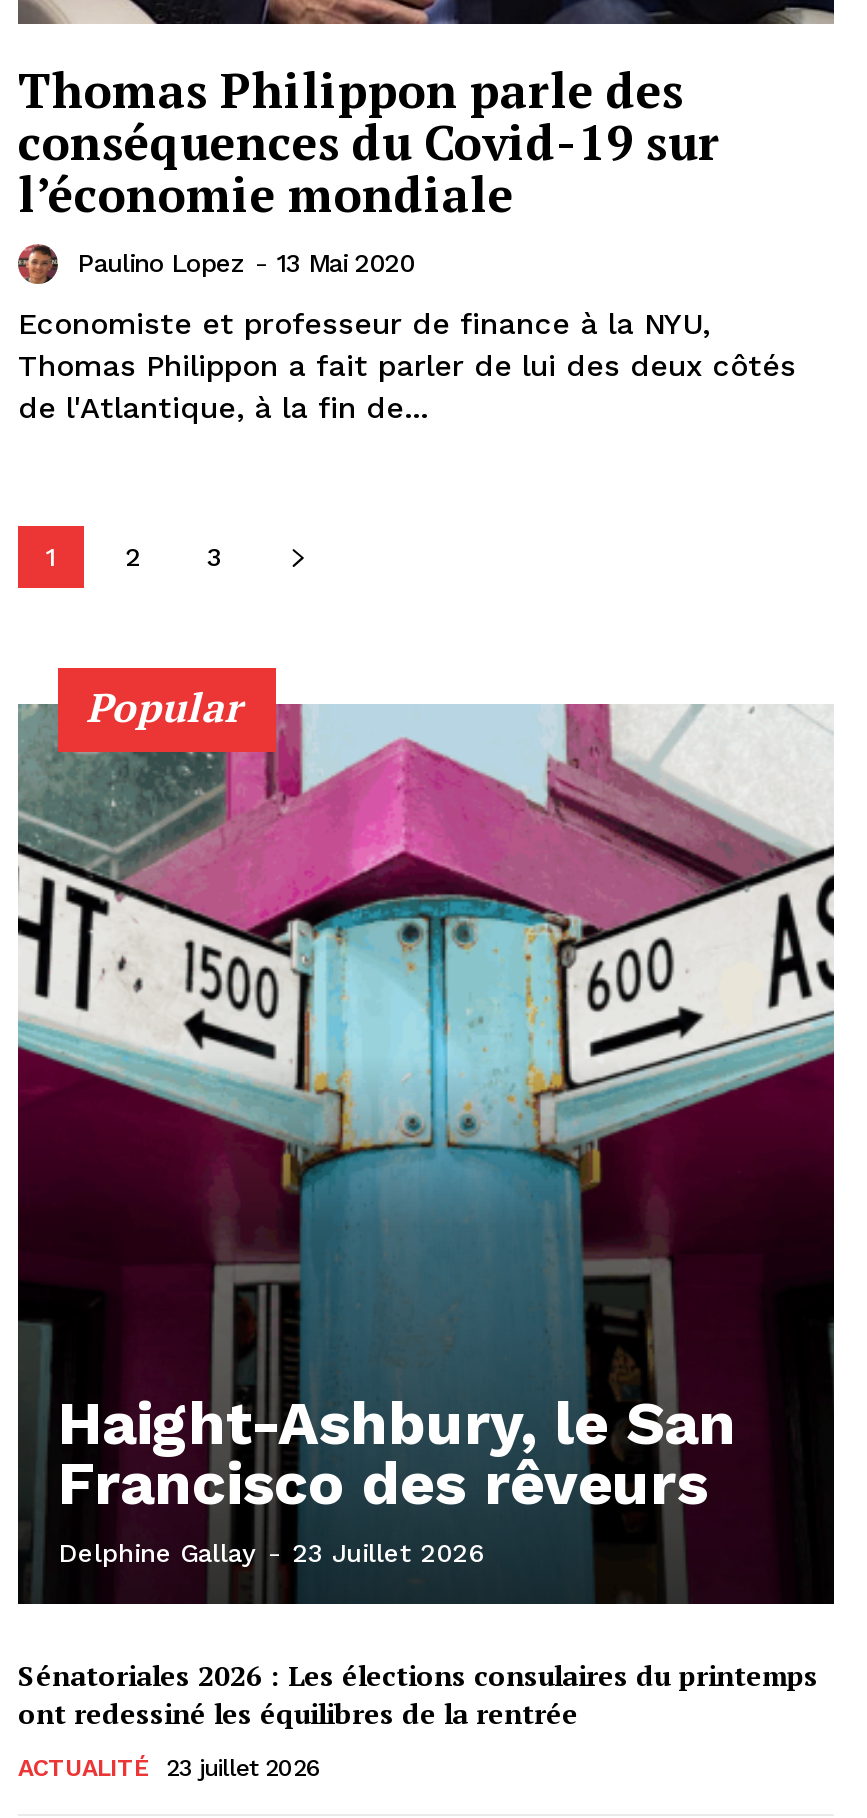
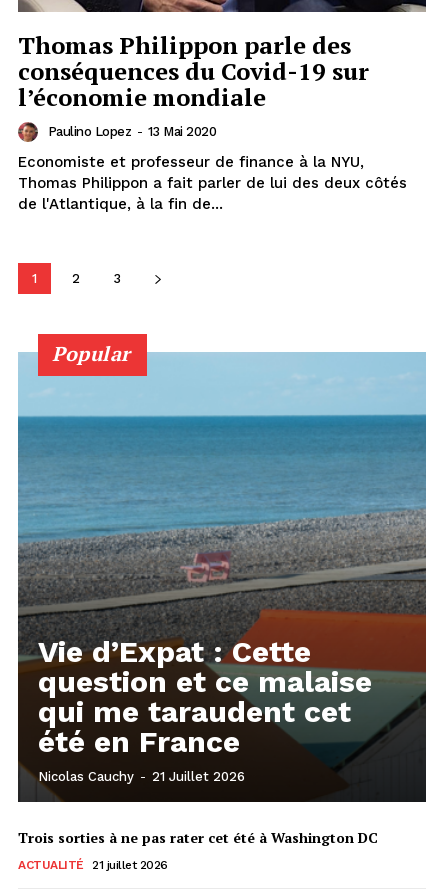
- [image]
- Haight-Ashbury, le San
- Francisco des rêveurs
- Delphine Gallay - 23 Juillet 2026
+ [image]
+ Vie d’Expat : Cette
+ question et ce malaise
+ qui me taraudent cet
+ été en France
+ Nicolas Cauchy - 21 Juillet 2026

- Sénatoriales 2026 : Les élections consulaires du printemps
- ont redessiné les équilibres de la rentrée
+ Trois sorties à ne pas rater cet été à Washington DC

- ACTUALITÉ 23 juillet 2026
+ ACTUALITÉ 21 juillet 2026
